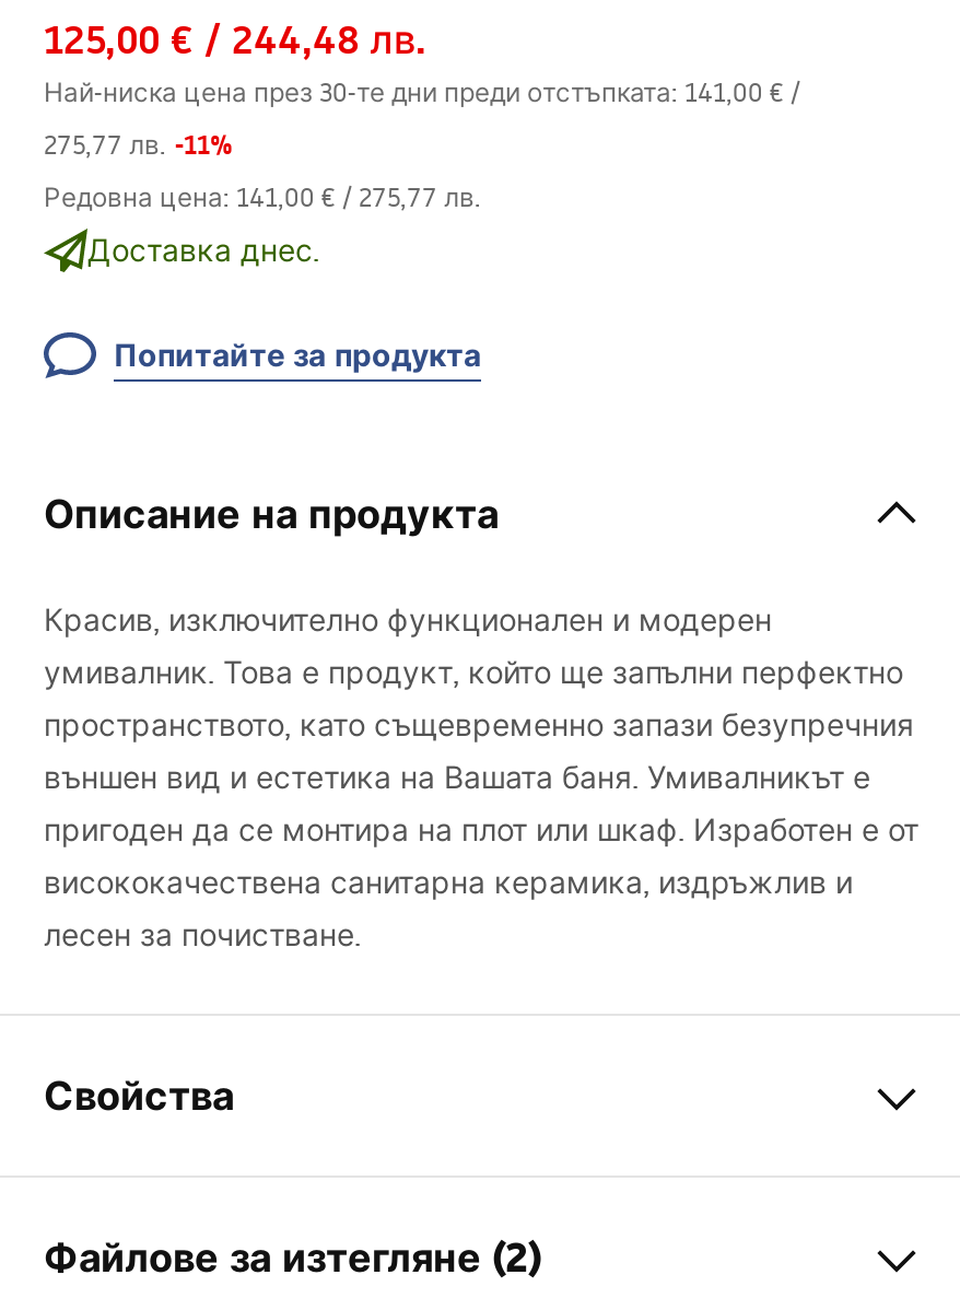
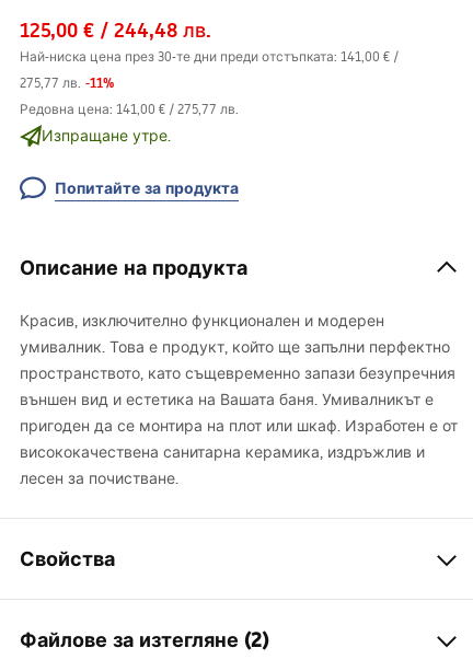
- Доставка днес.
+ Изпращане утре.
